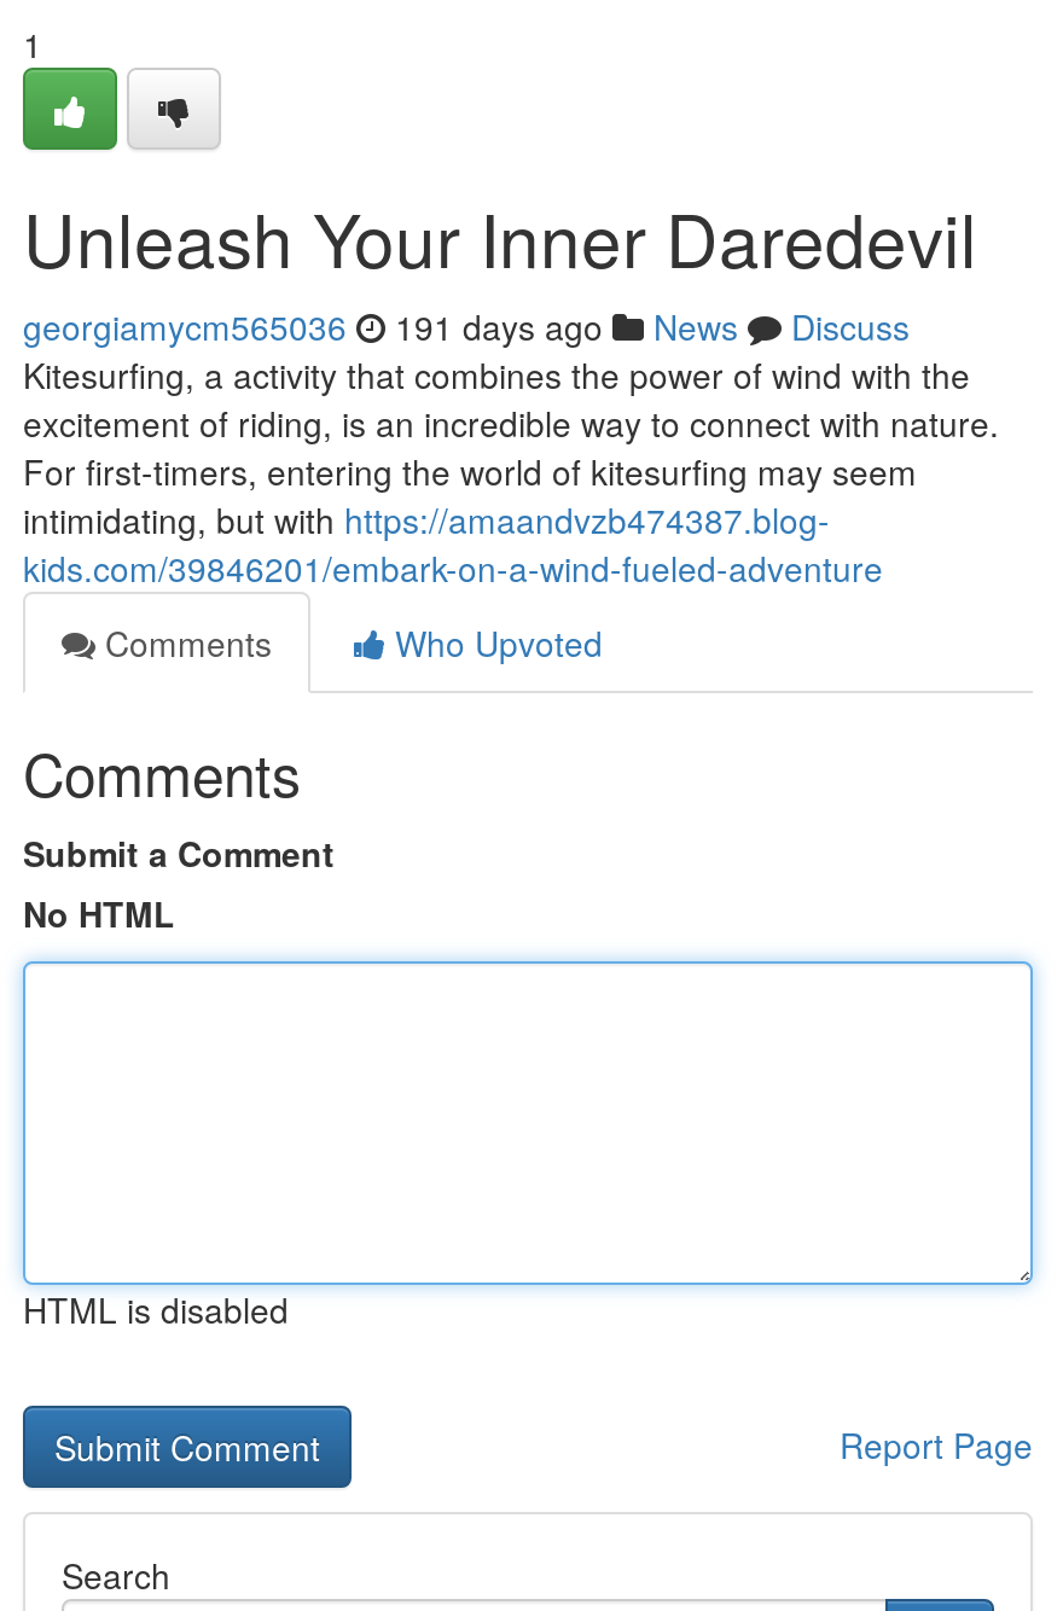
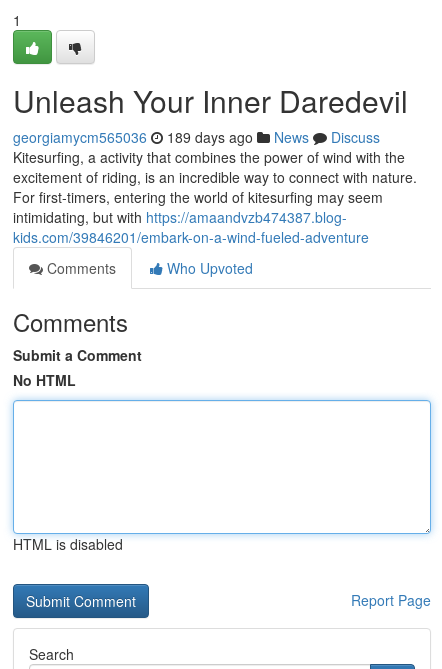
- georgiamycm565036 191 days ago News Discuss
+ georgiamycm565036 189 days ago News Discuss
